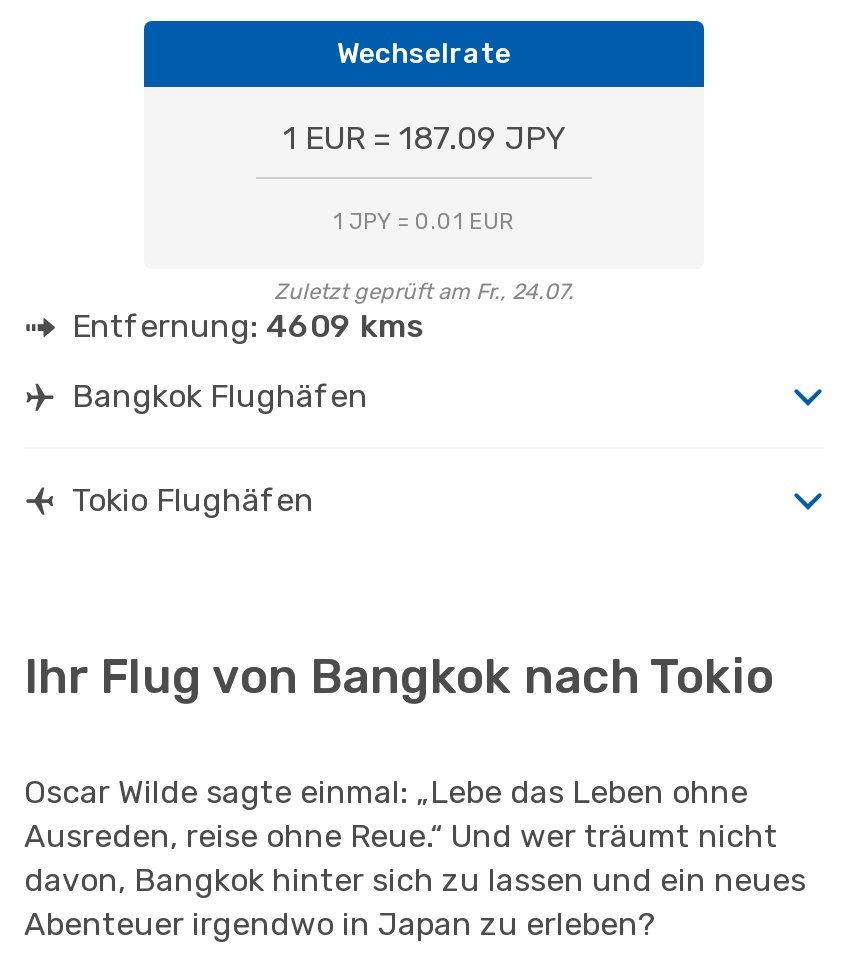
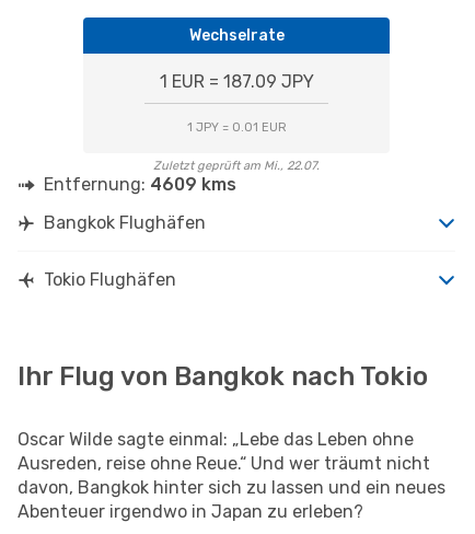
- Zuletzt geprüft am Fr., 24.07.
+ Zuletzt geprüft am Mi., 22.07.
